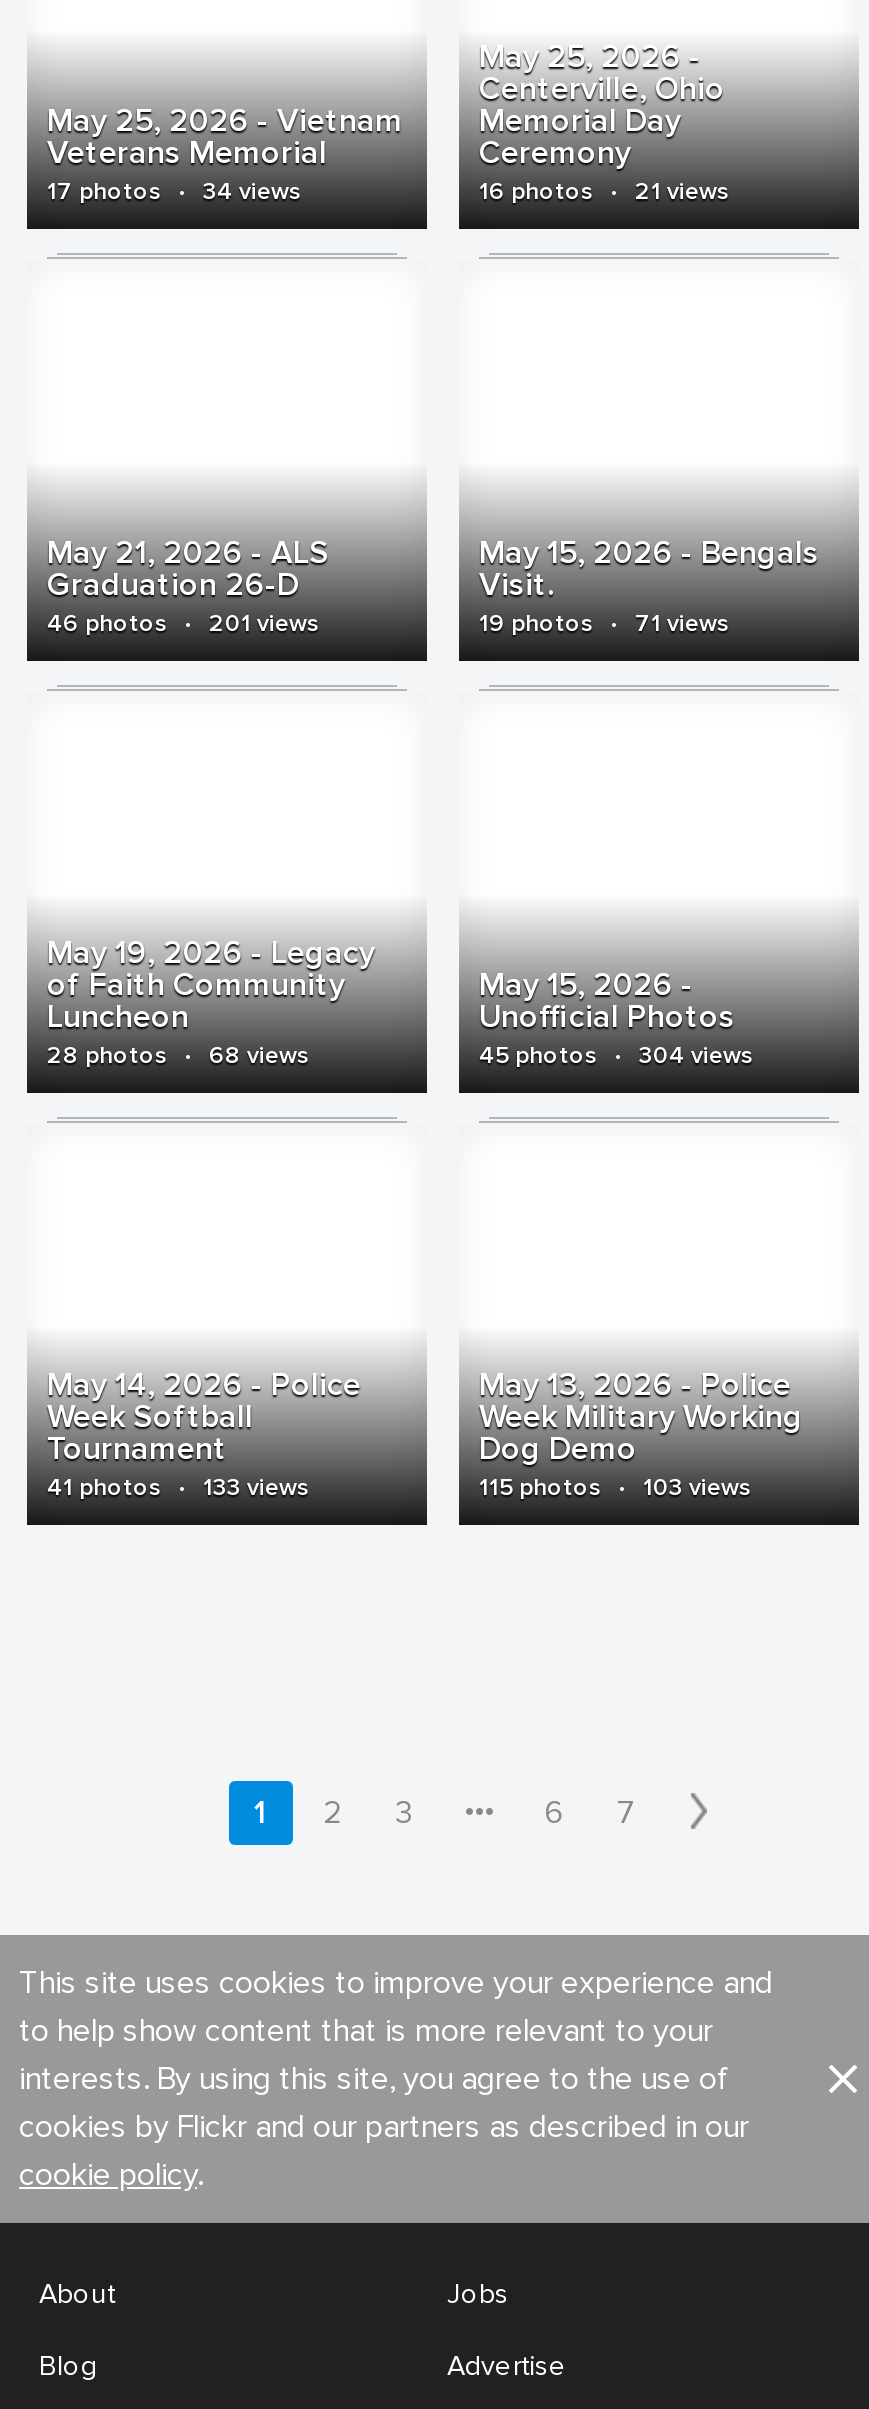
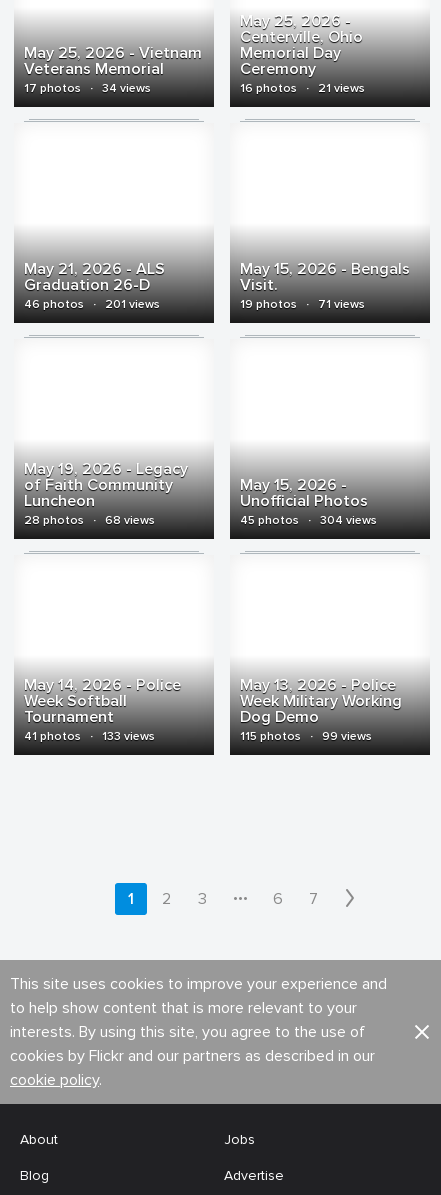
- 115 photos · 103 views
+ 115 photos · 99 views
